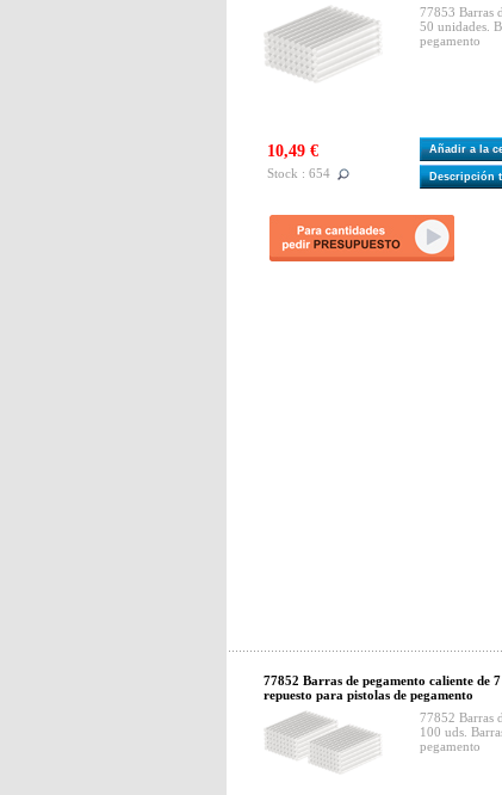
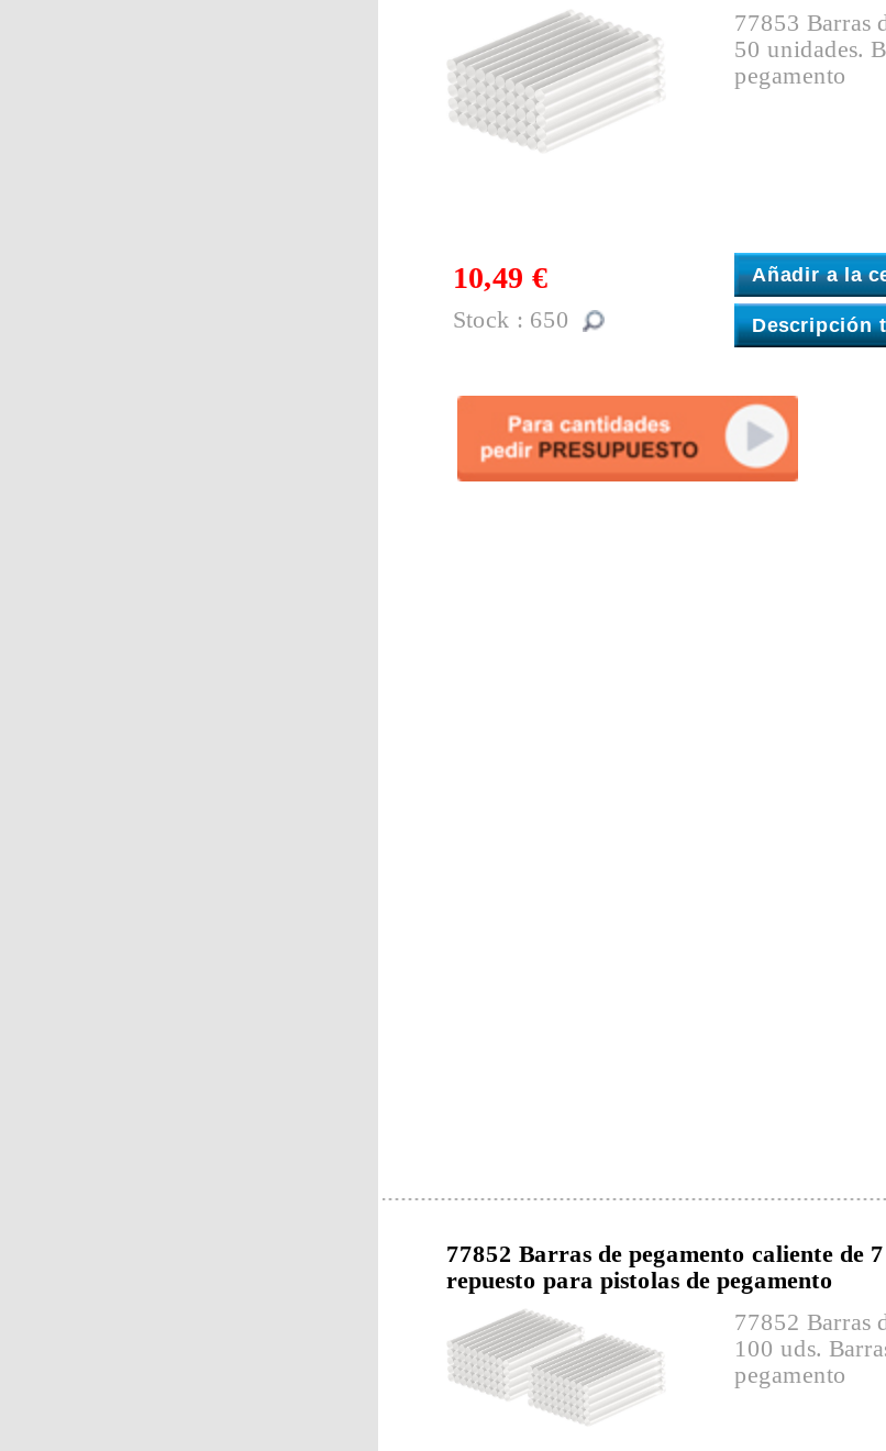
- Stock : 654
+ Stock : 650
